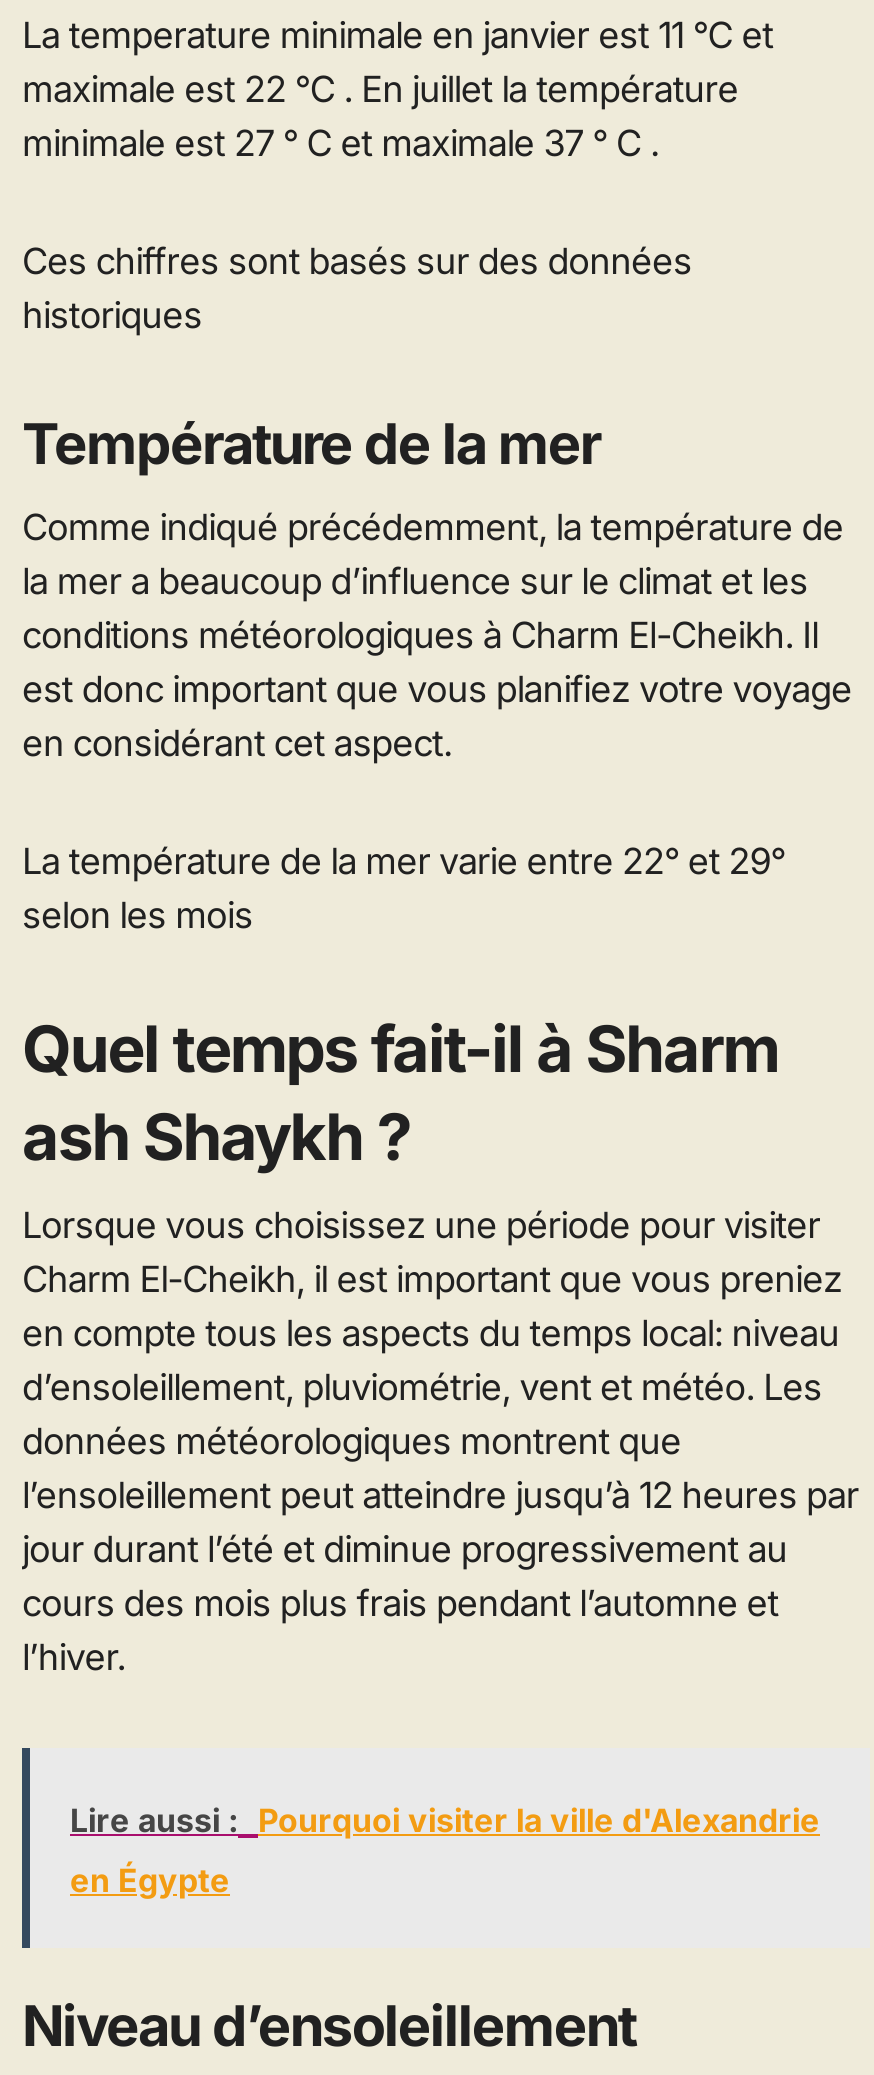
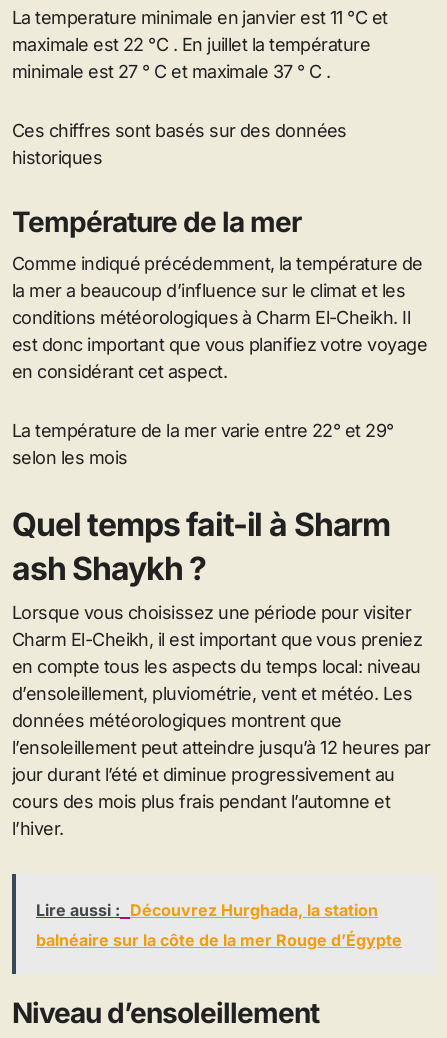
- Lire aussi : Pourquoi visiter la ville d'Alexandrie
+ Lire aussi : Découvrez Hurghada, la station

- en Égypte
+ balnéaire sur la côte de la mer Rouge d’Égypte
